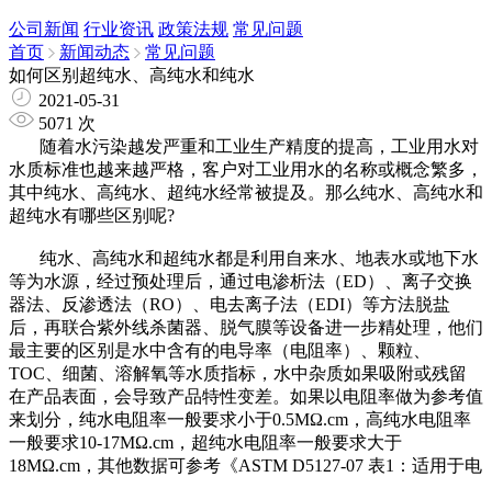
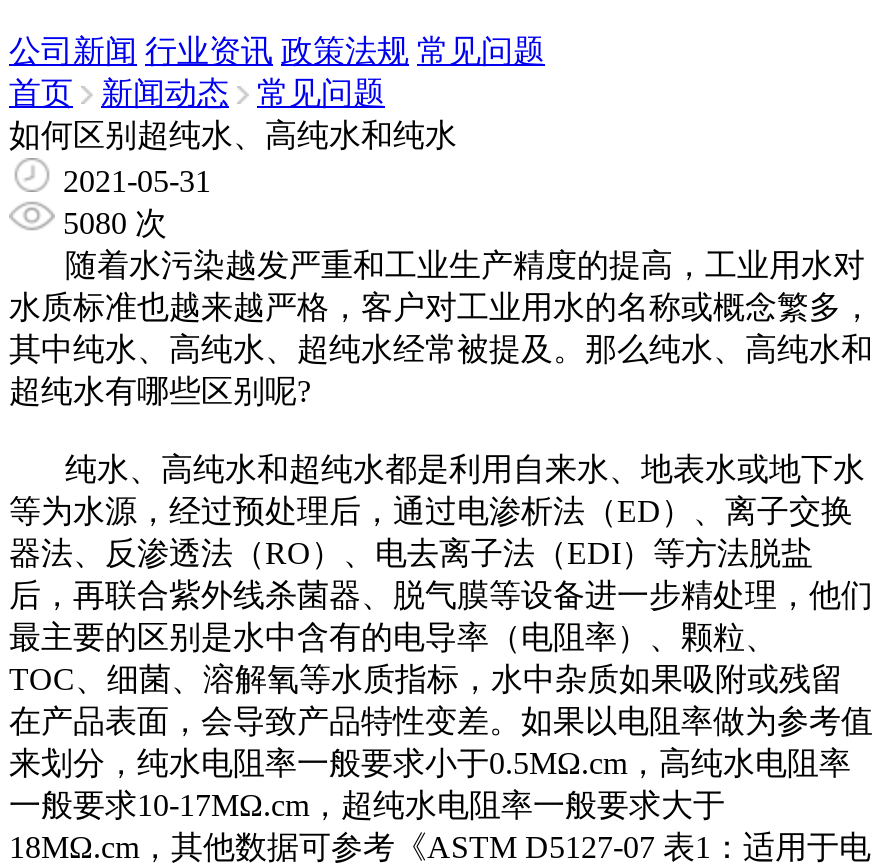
- 5071次
+ 5080次
